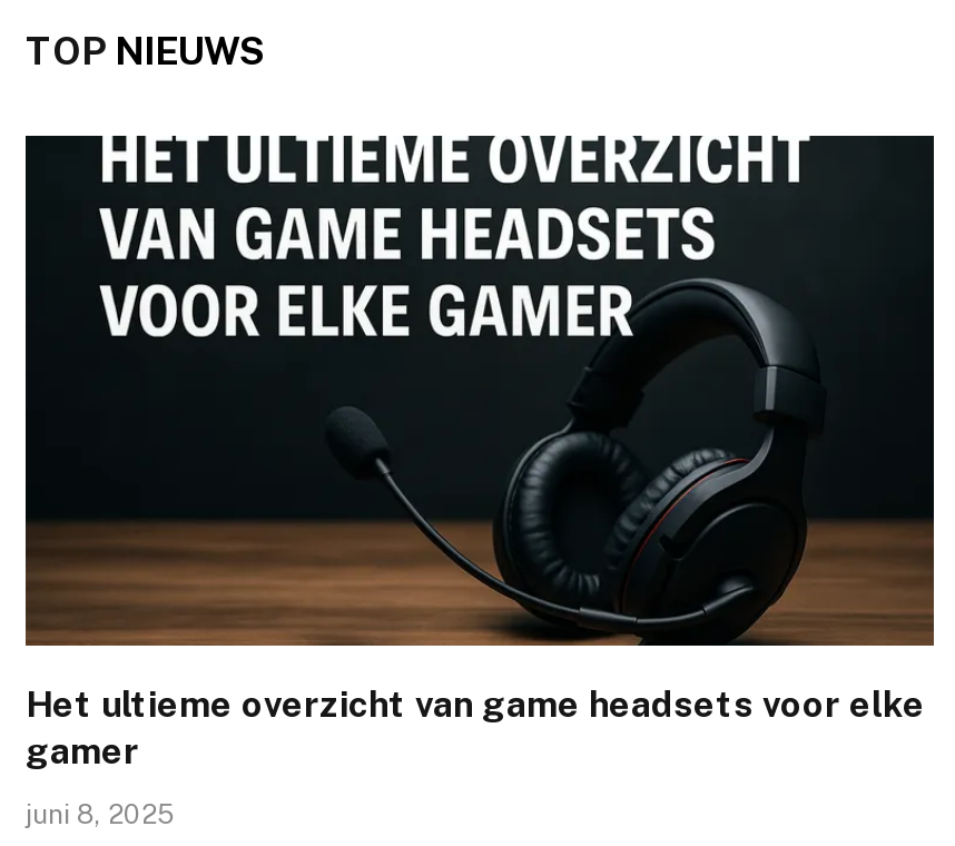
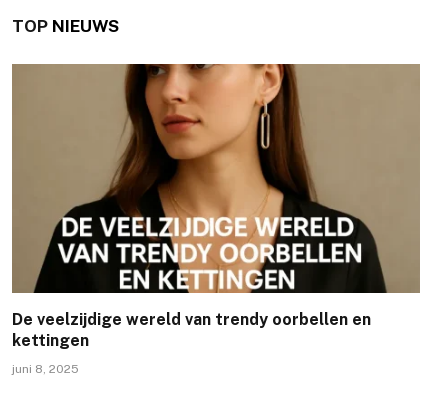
- [image]
- Het ultieme overzicht van game headsets voor elke
- gamer
+ [image]
+ De veelzijdige wereld van trendy oorbellen en
+ kettingen
